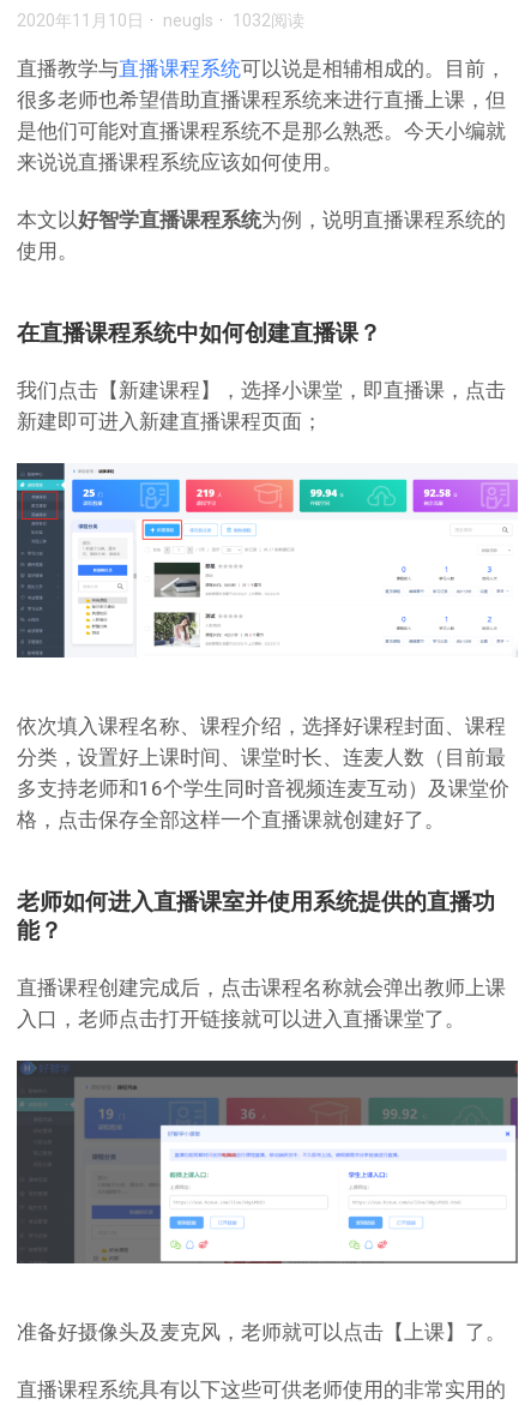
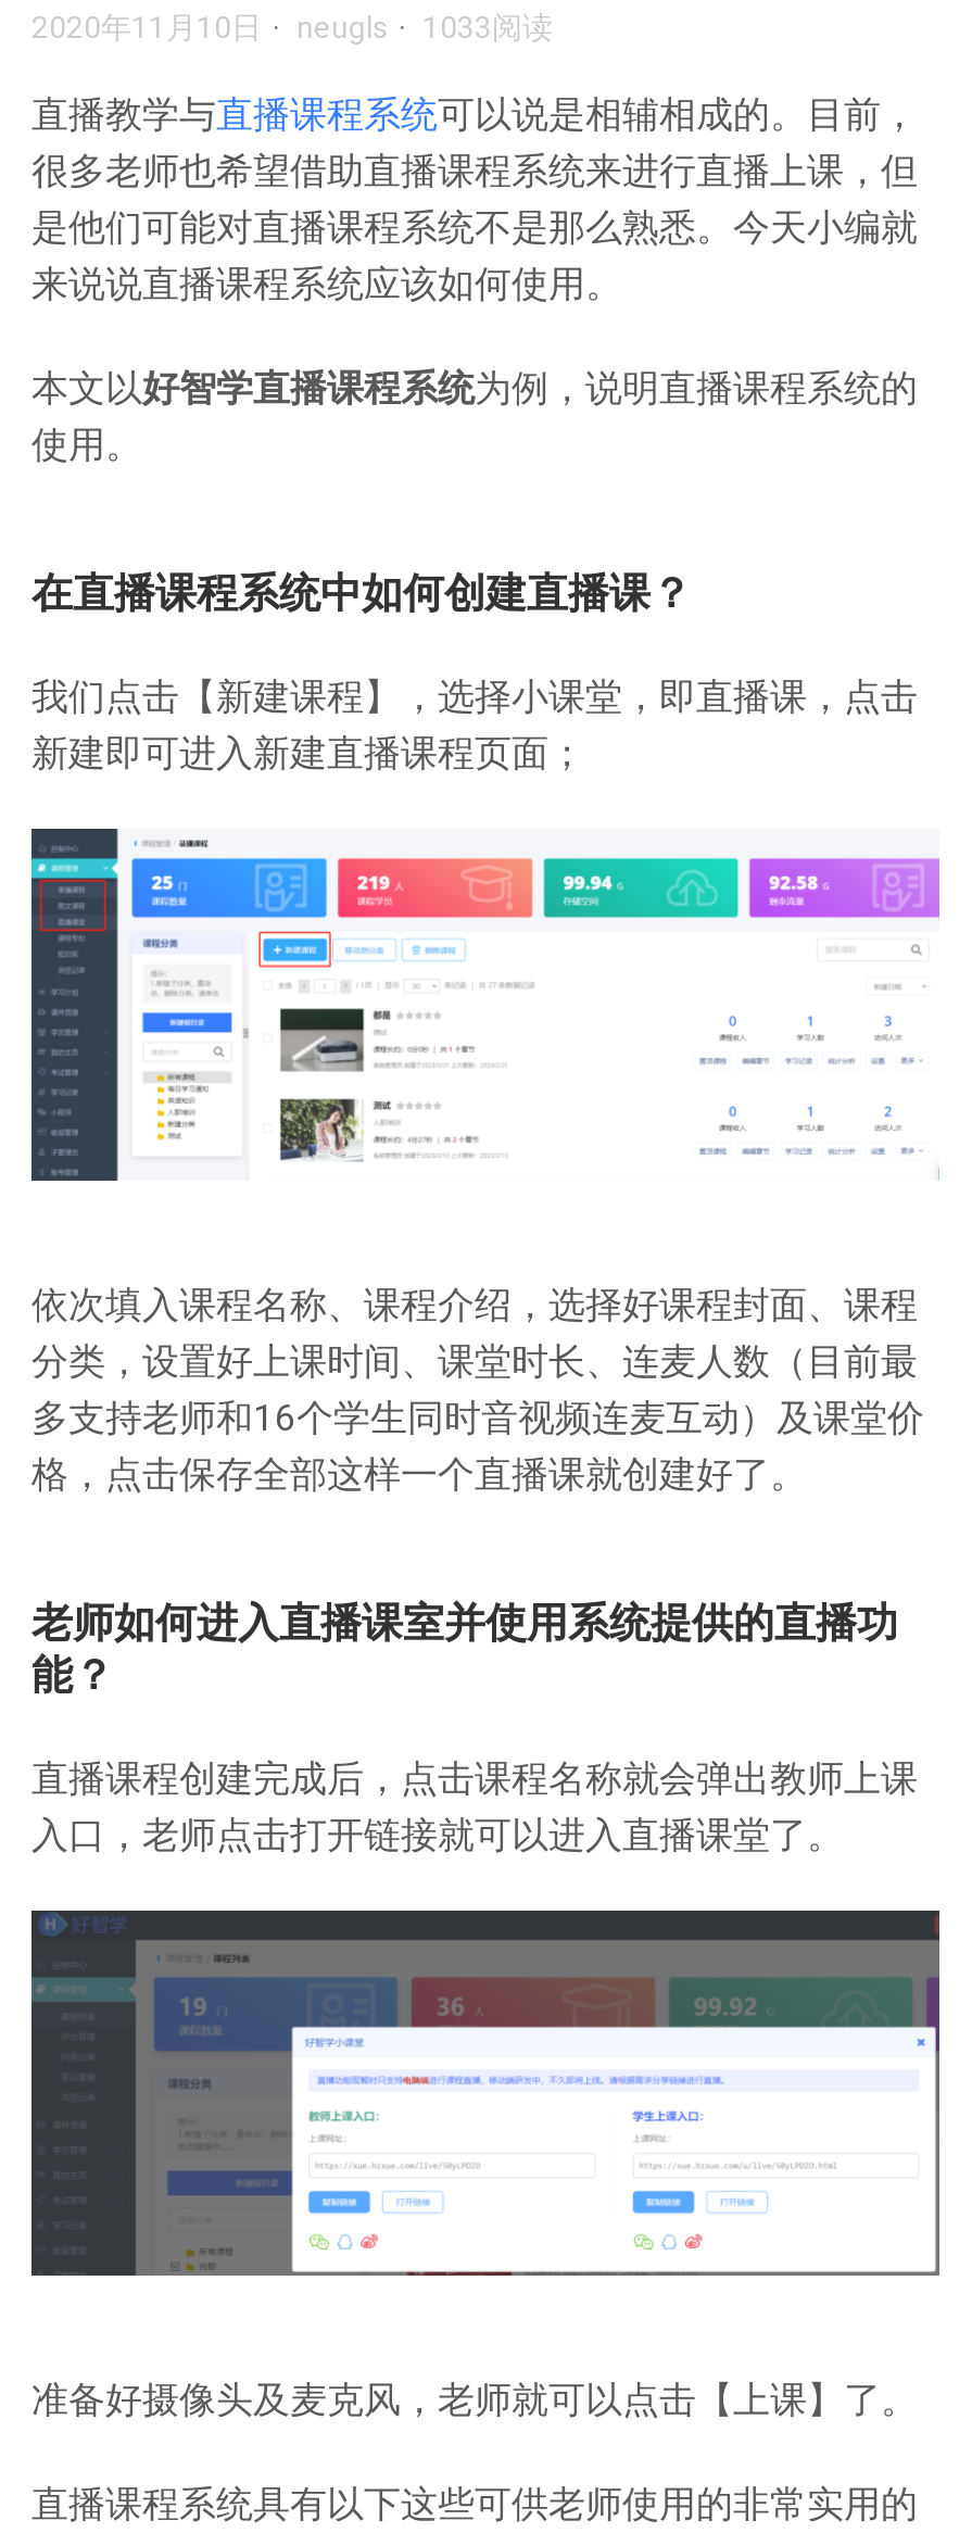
- 2020年11月10日 neugls 1032阅读
+ 2020年11月10日 neugls 1033阅读
